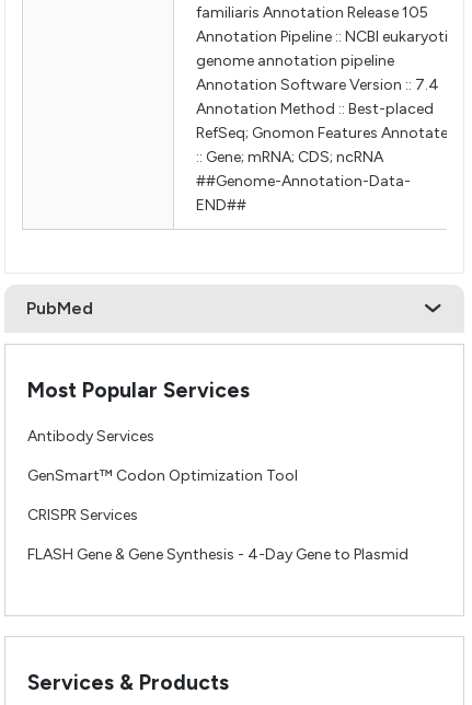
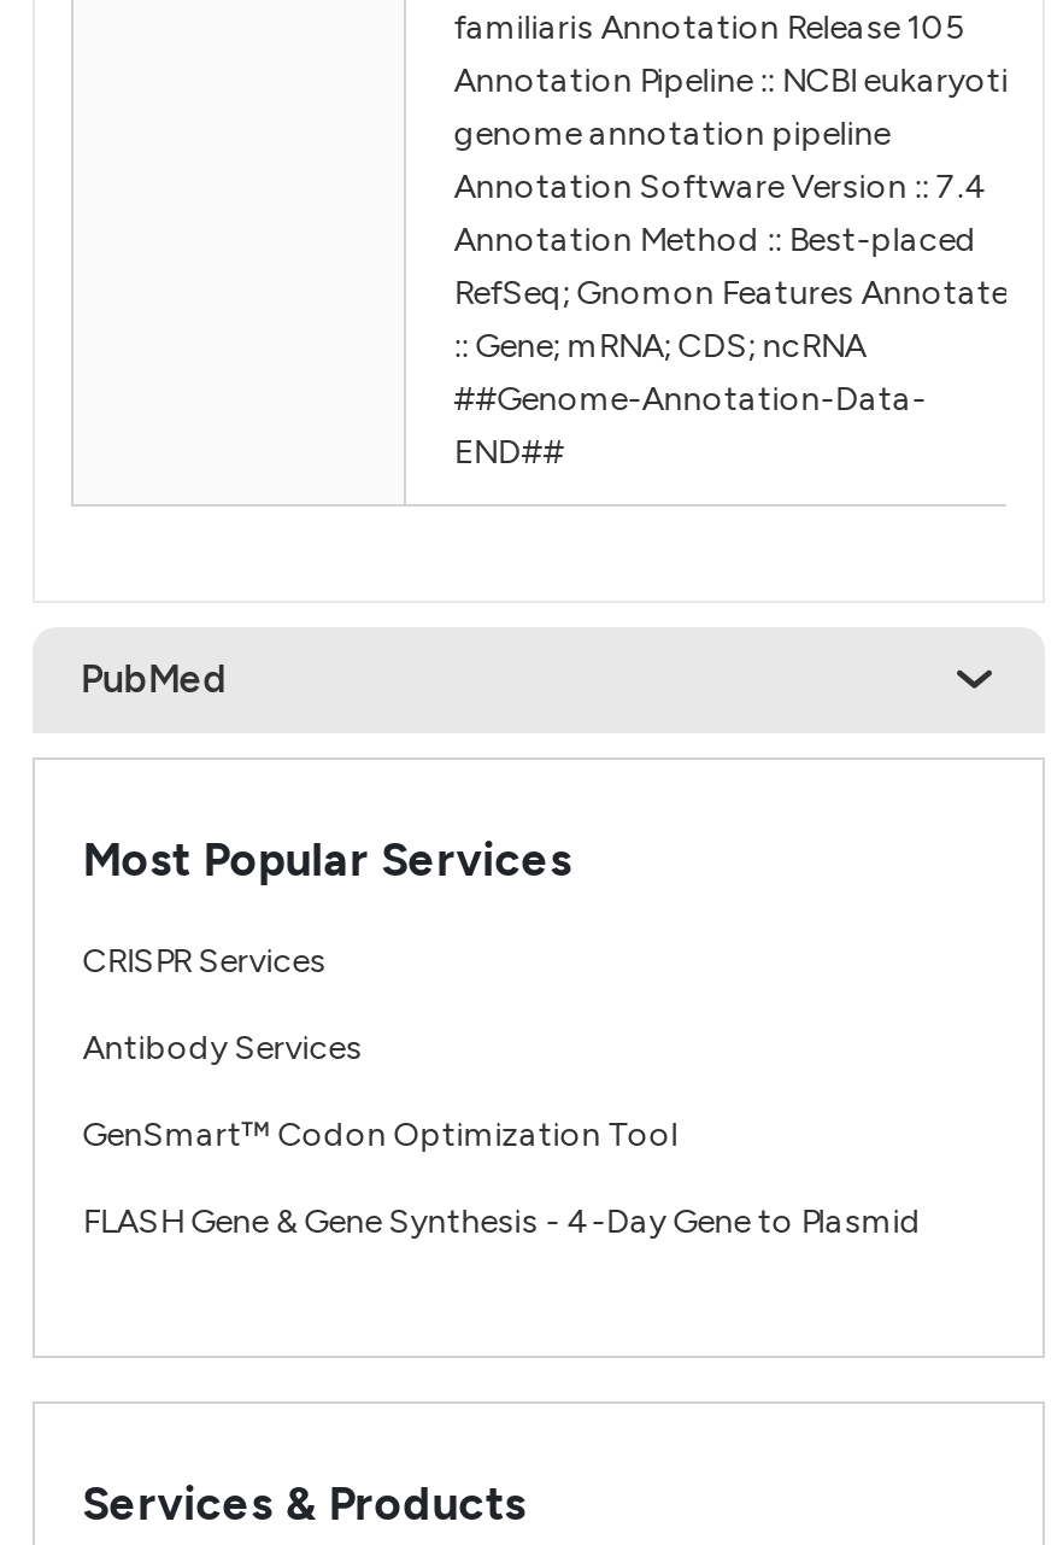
moved down: Antibody Services | GenSmart™ Codon Optimization Tool

moved up: CRISPR Services
